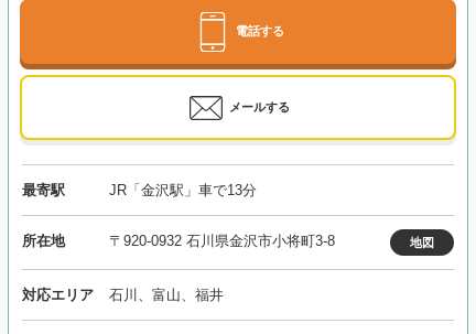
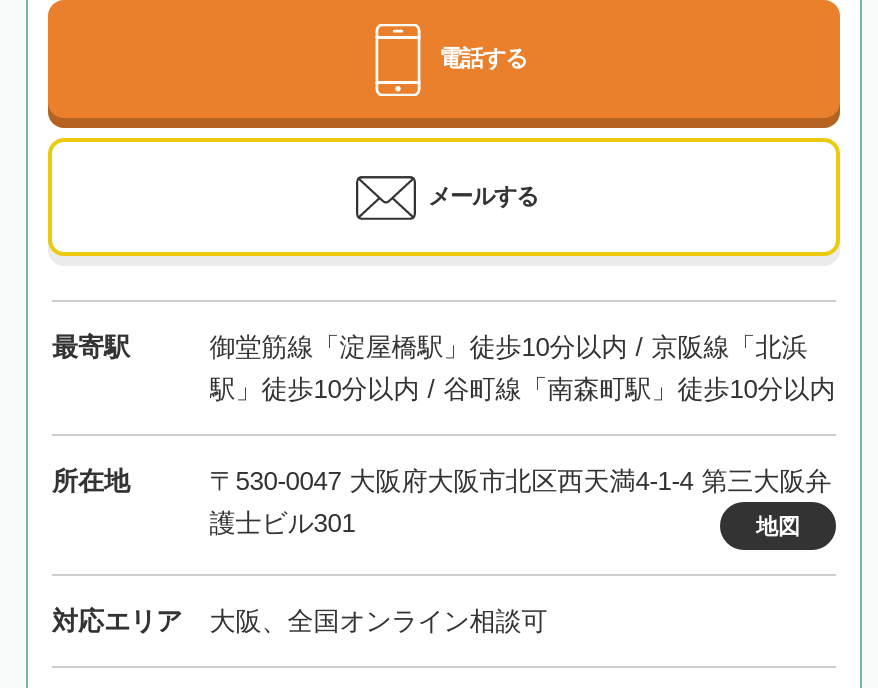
- JR「金沢駅」車で13分
+ 御堂筋線「淀屋橋駅」徒歩10分以内 / 京阪線「北浜
+ 駅」徒歩10分以内 / 谷町線「南森町駅」徒歩10分以内

- 〒920-0932 石川県金沢市小将町3-8
+ 〒530-0047 大阪府大阪市北区西天満4-1-4 第三大阪弁
+ 護士ビル301

- 石川、富山、福井
+ 大阪、全国オンライン相談可
